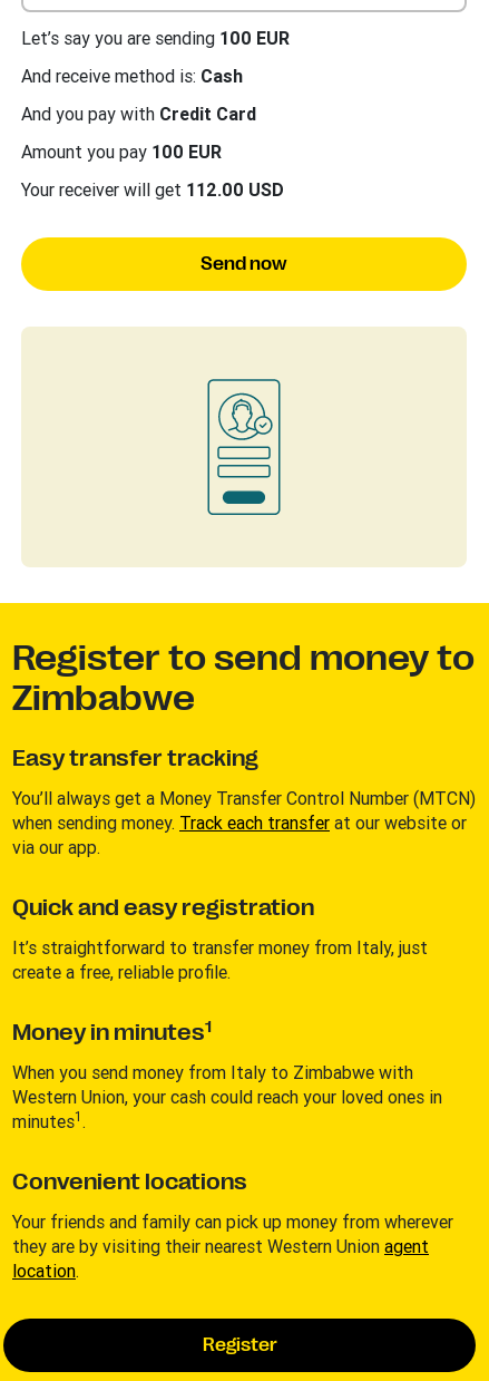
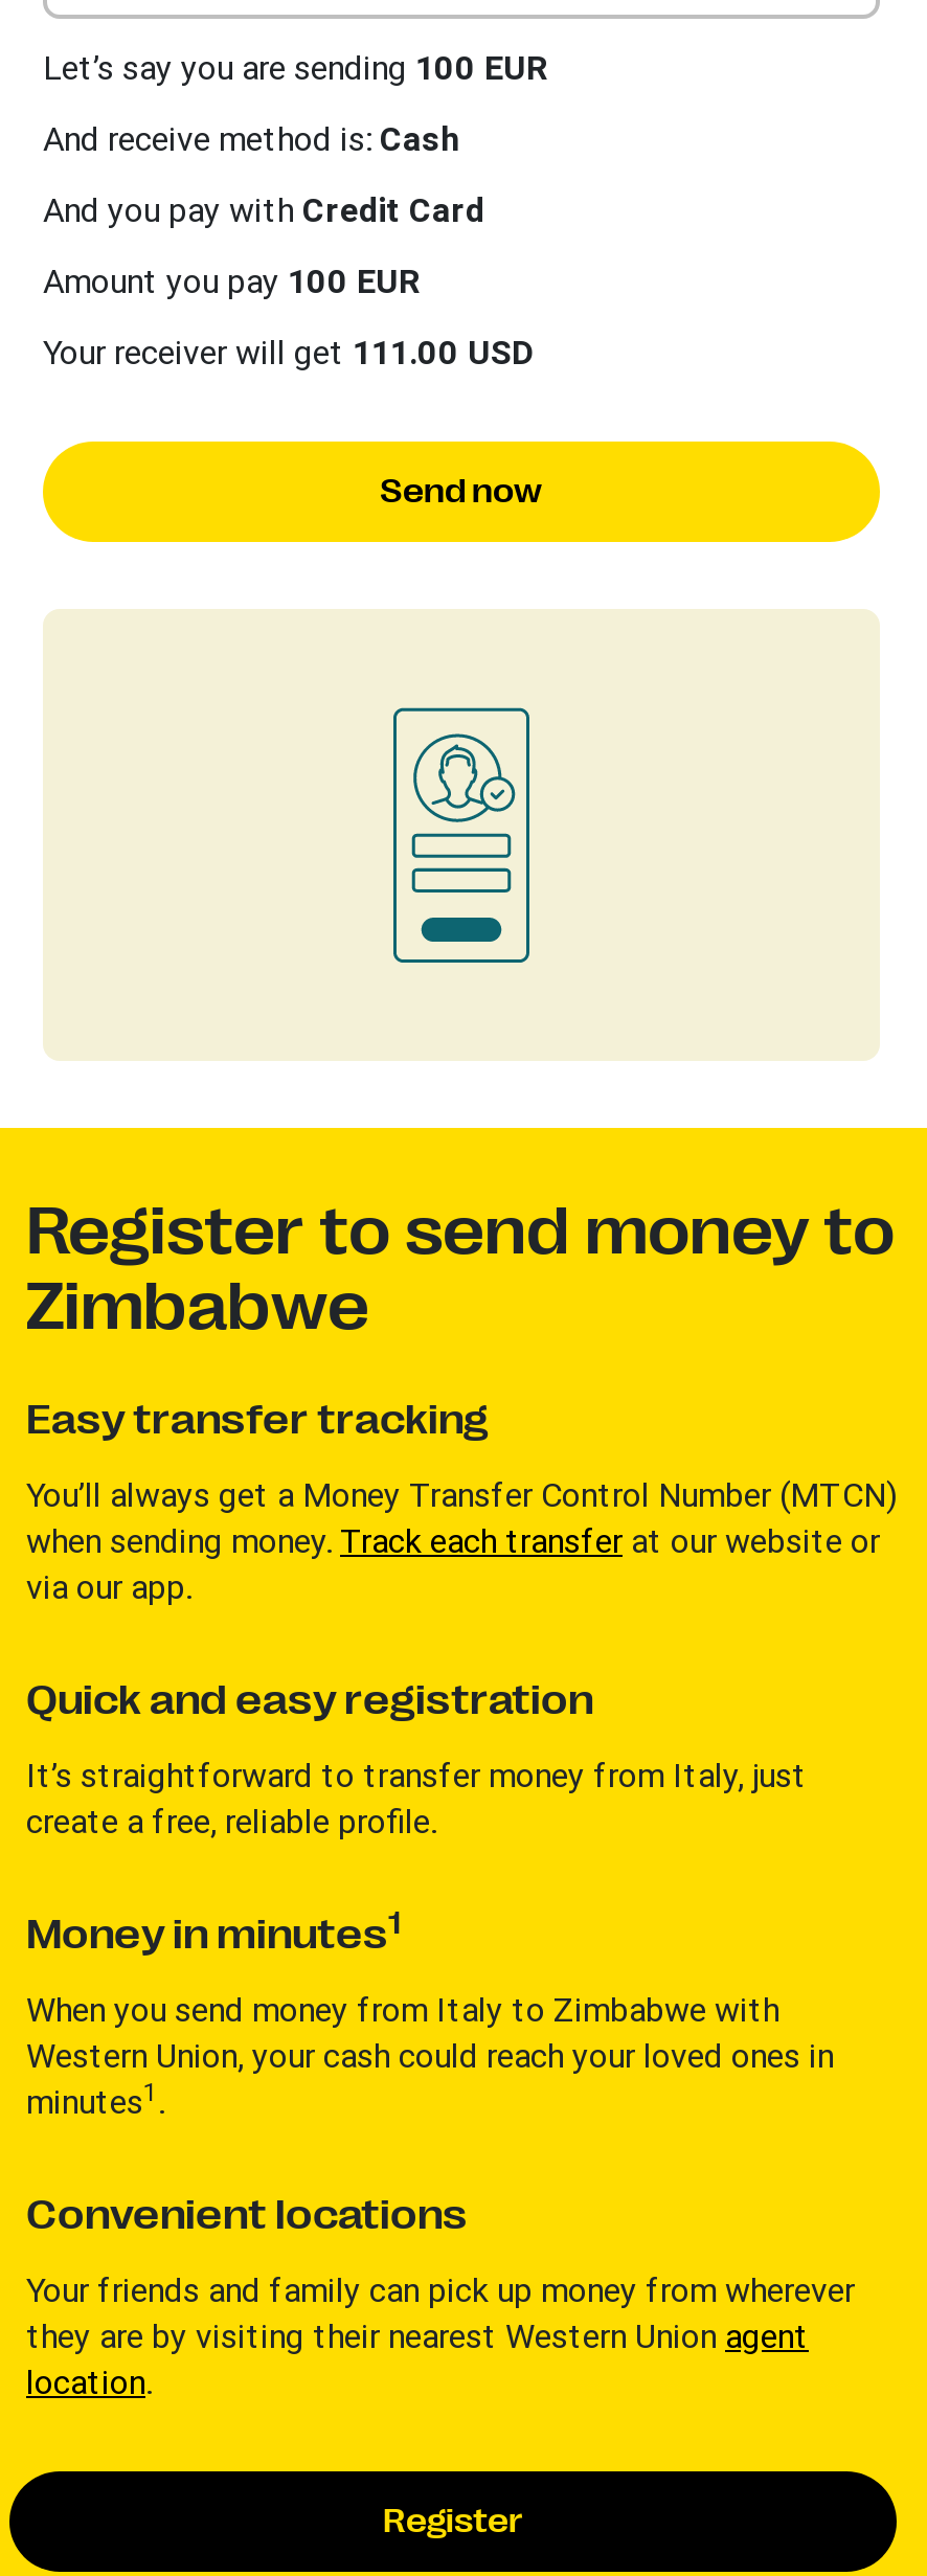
- Your receiver will get 112.00 USD
+ Your receiver will get 111.00 USD
